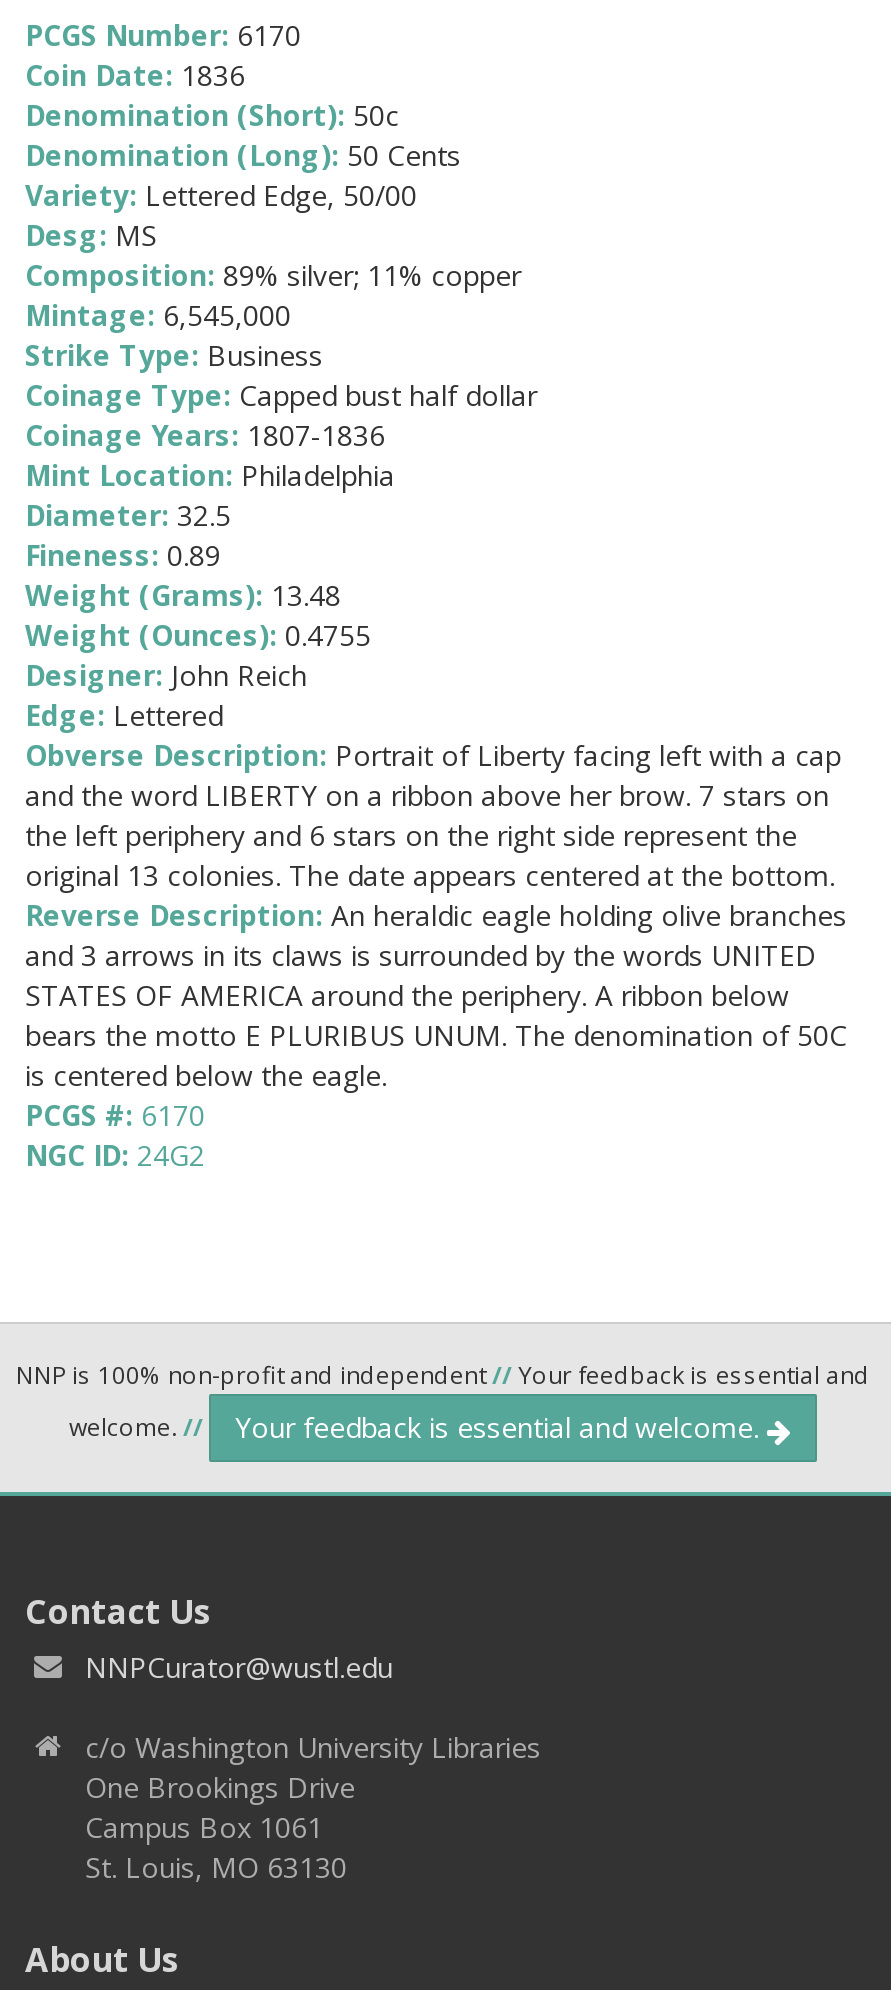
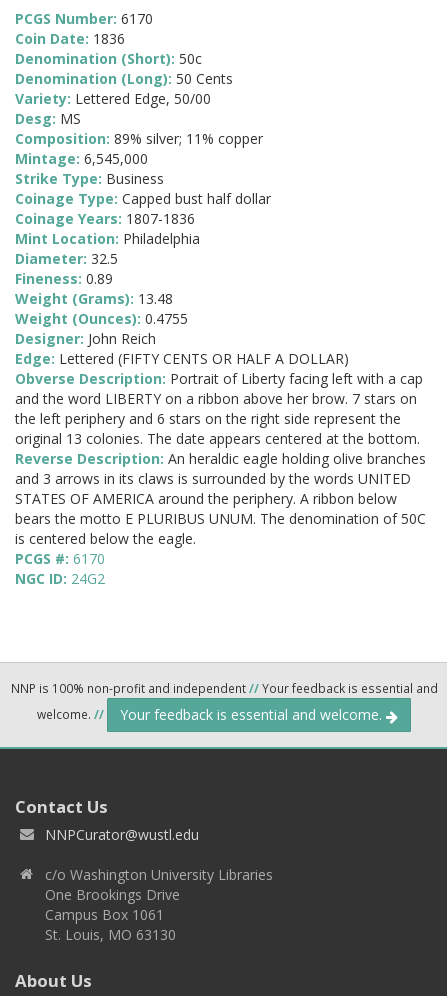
- Edge: Lettered
+ Edge: Lettered (FIFTY CENTS OR HALF A DOLLAR)
